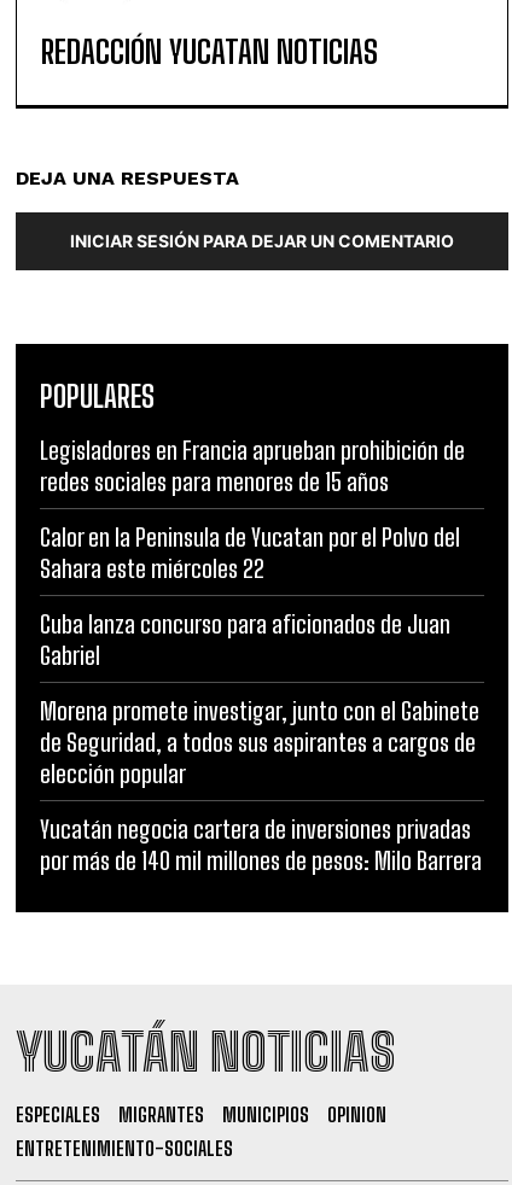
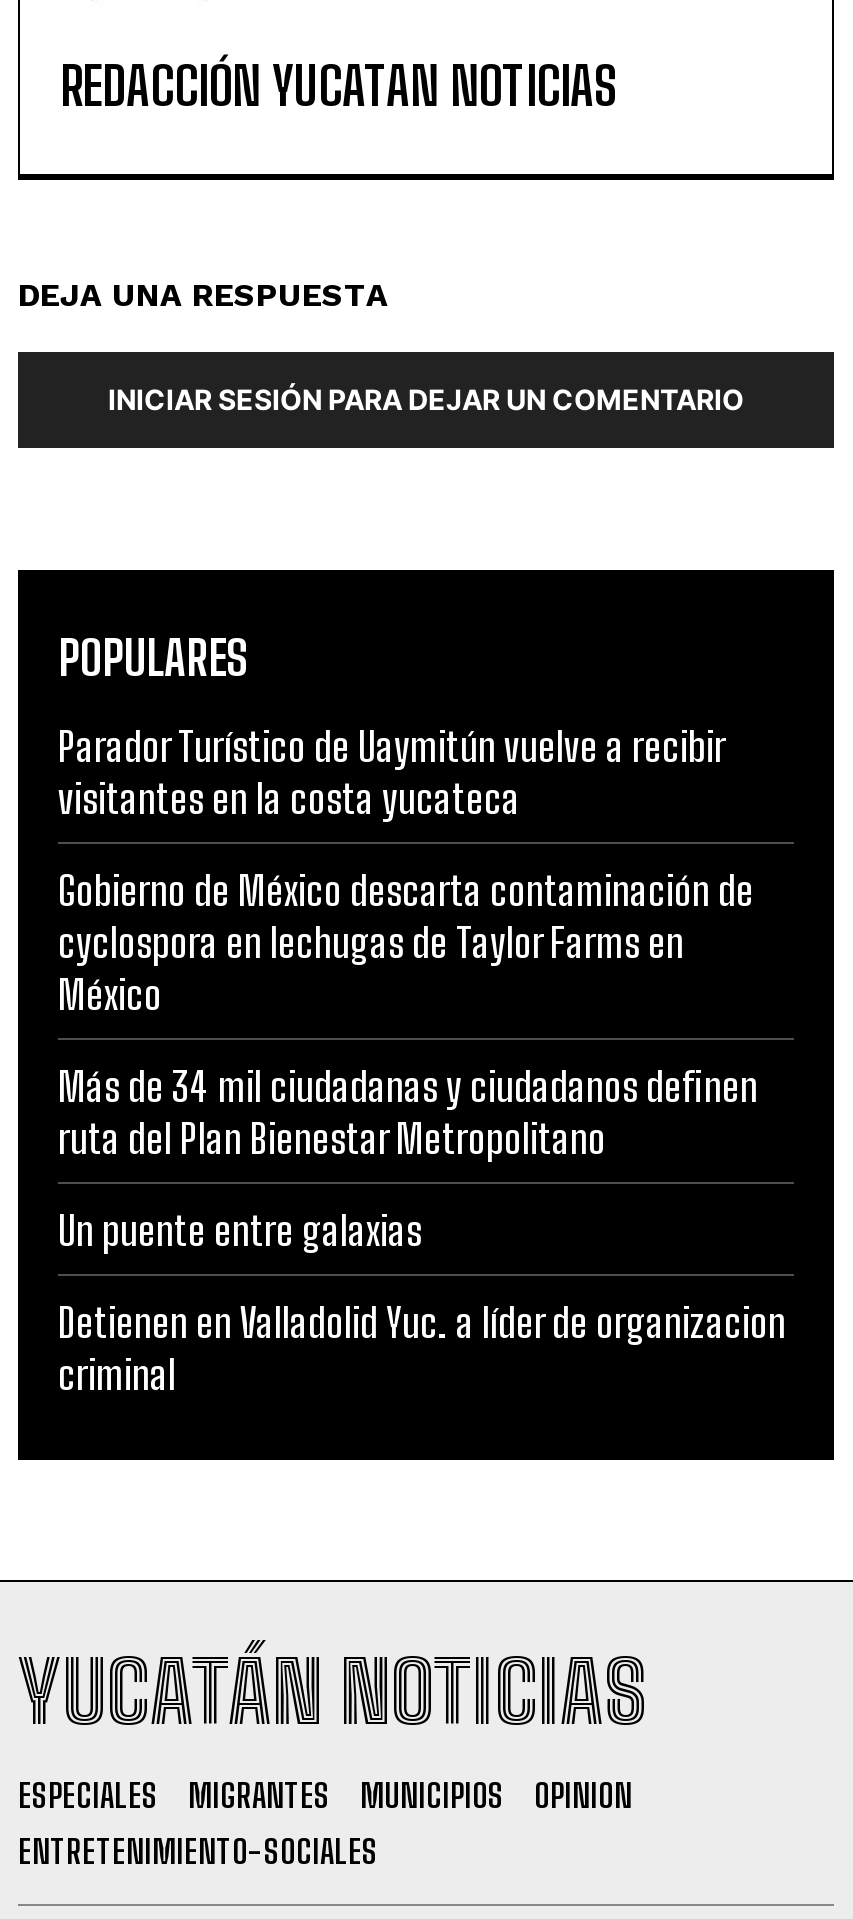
- Legisladores en Francia aprueban prohibición de
- redes sociales para menores de 15 años
+ Parador Turístico de Uaymitún vuelve a recibir
+ visitantes en la costa yucateca

- Calor en la Peninsula de Yucatan por el Polvo del
- Sahara este miércoles 22
+ Gobierno de México descarta contaminación de
+ cyclospora en lechugas de Taylor Farms en
+ México

- Cuba lanza concurso para aficionados de Juan
- Gabriel
+ Más de 34 mil ciudadanas y ciudadanos definen
+ ruta del Plan Bienestar Metropolitano

- Morena promete investigar, junto con el Gabinete
- de Seguridad, a todos sus aspirantes a cargos de
- elección popular
+ Un puente entre galaxias

- Yucatán negocia cartera de inversiones privadas
- por más de 140 mil millones de pesos: Milo Barrera
+ Detienen en Valladolid Yuc. a líder de organizacion
+ criminal
